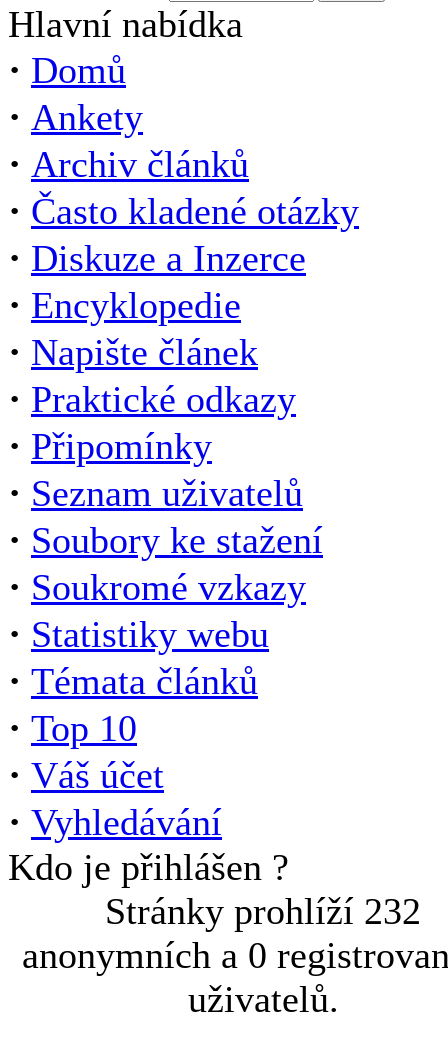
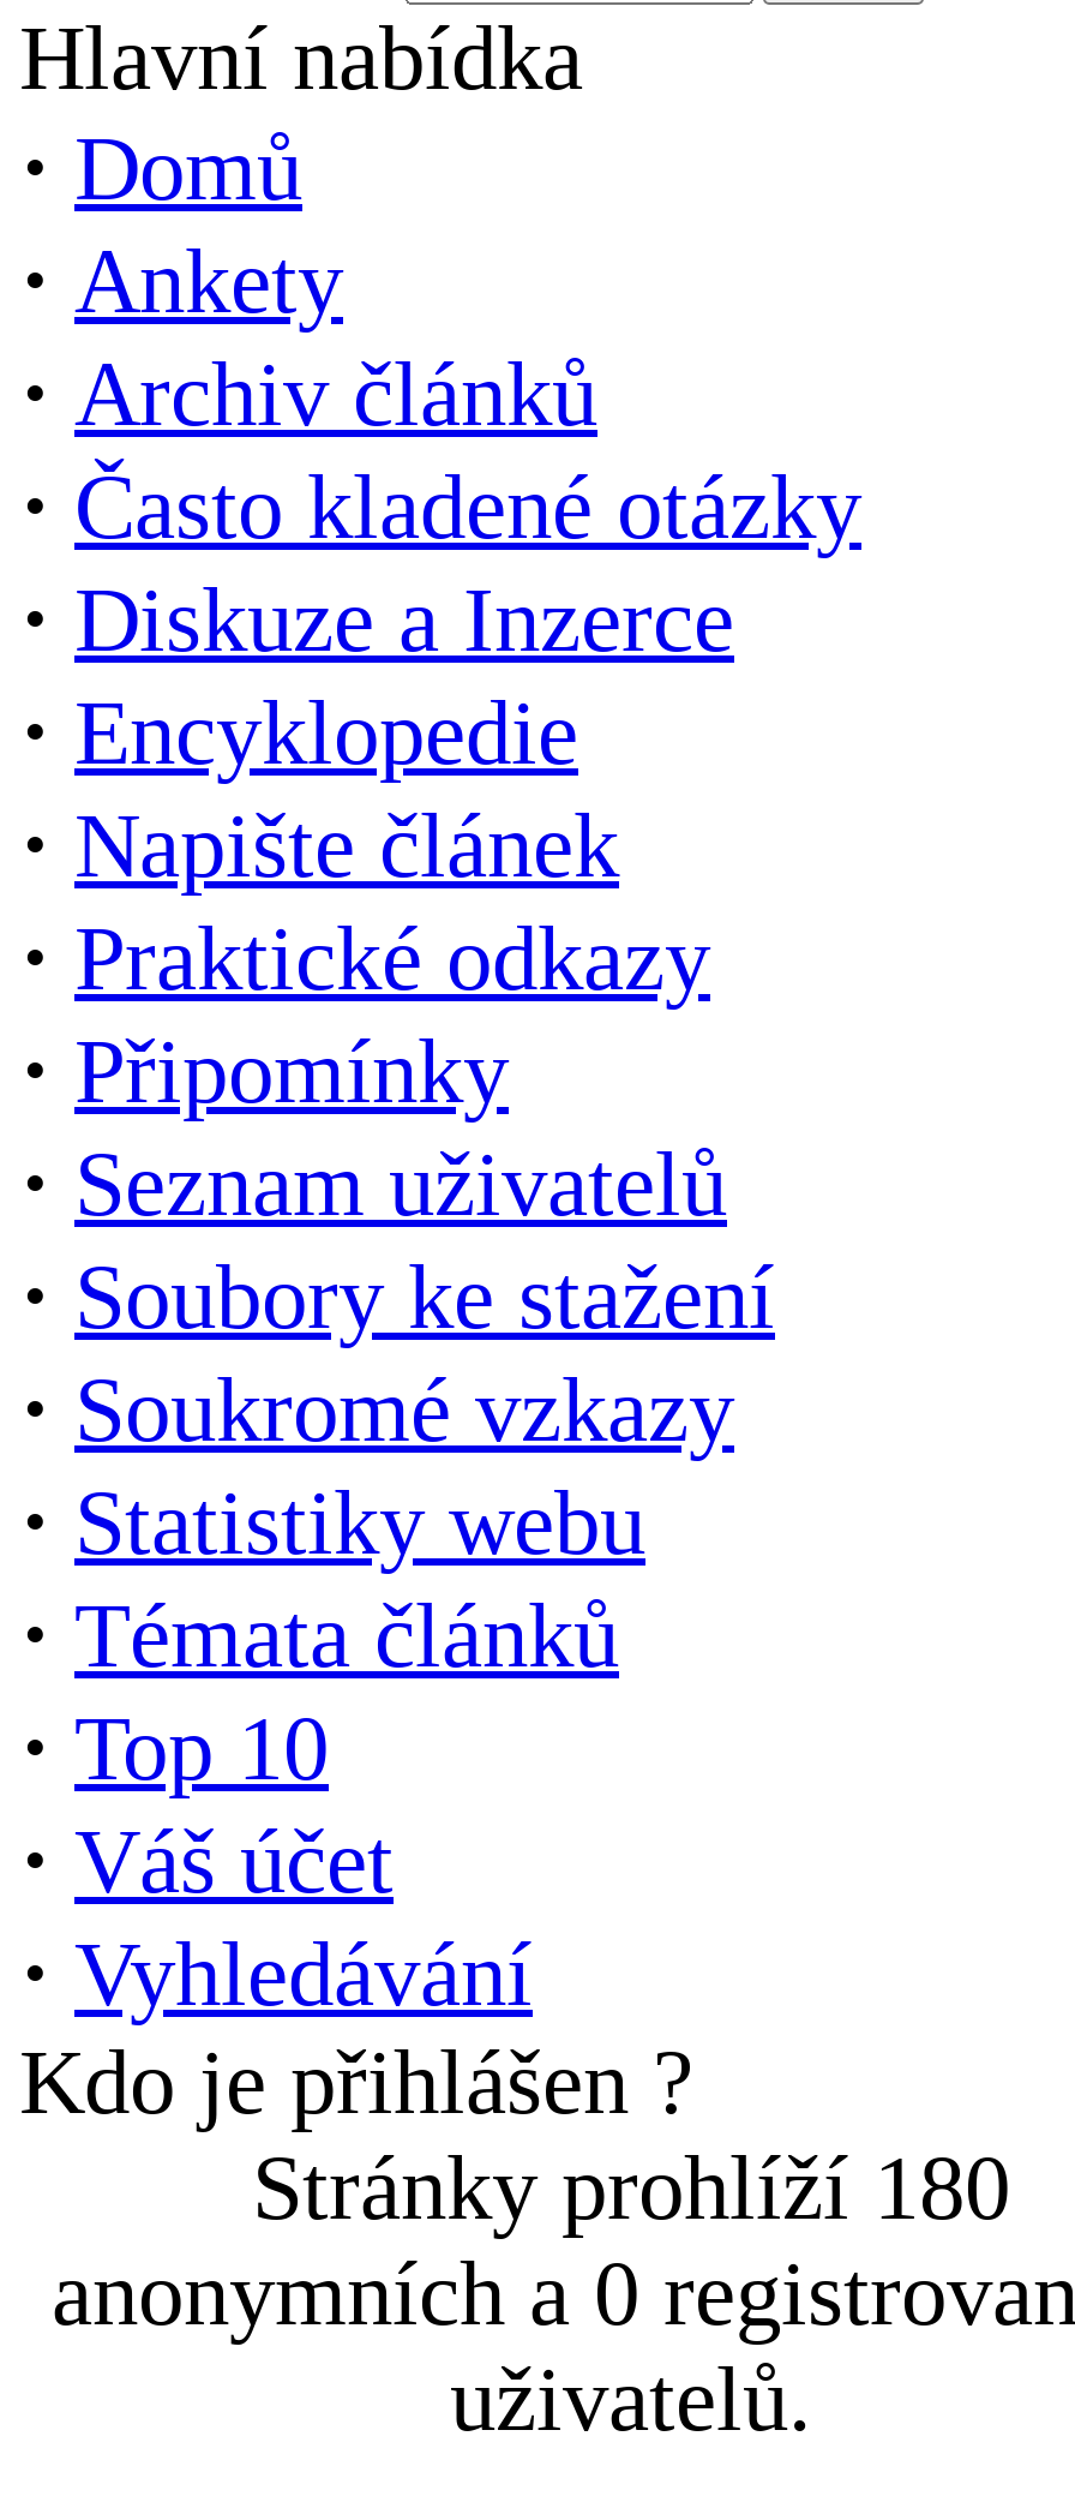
- Stránky prohlíží 232
+ Stránky prohlíží 180
